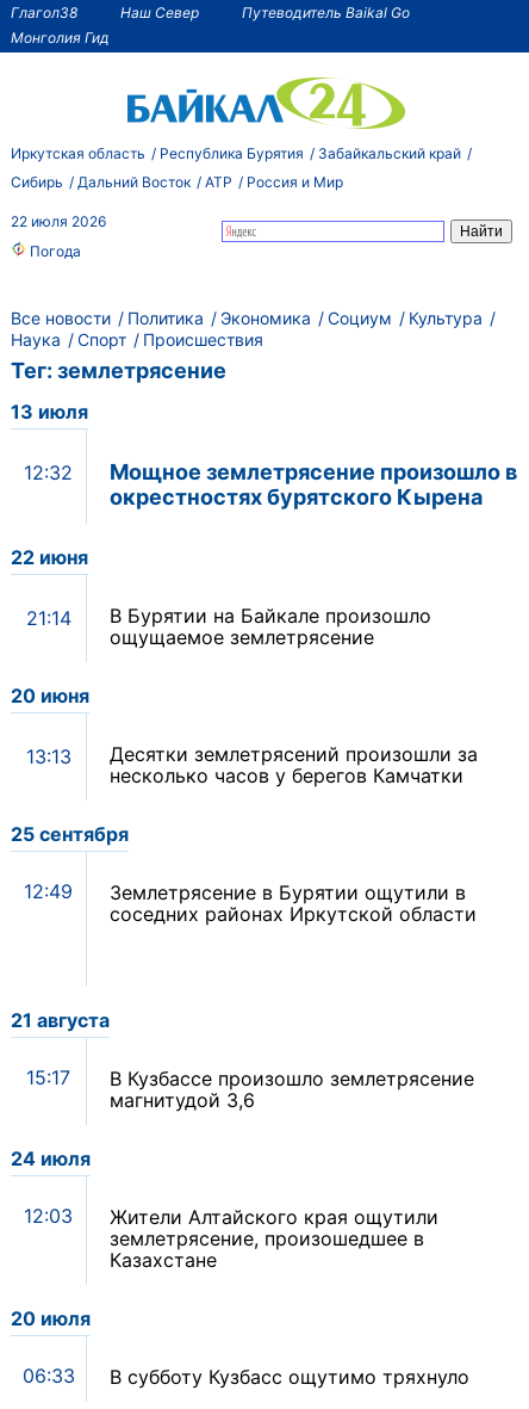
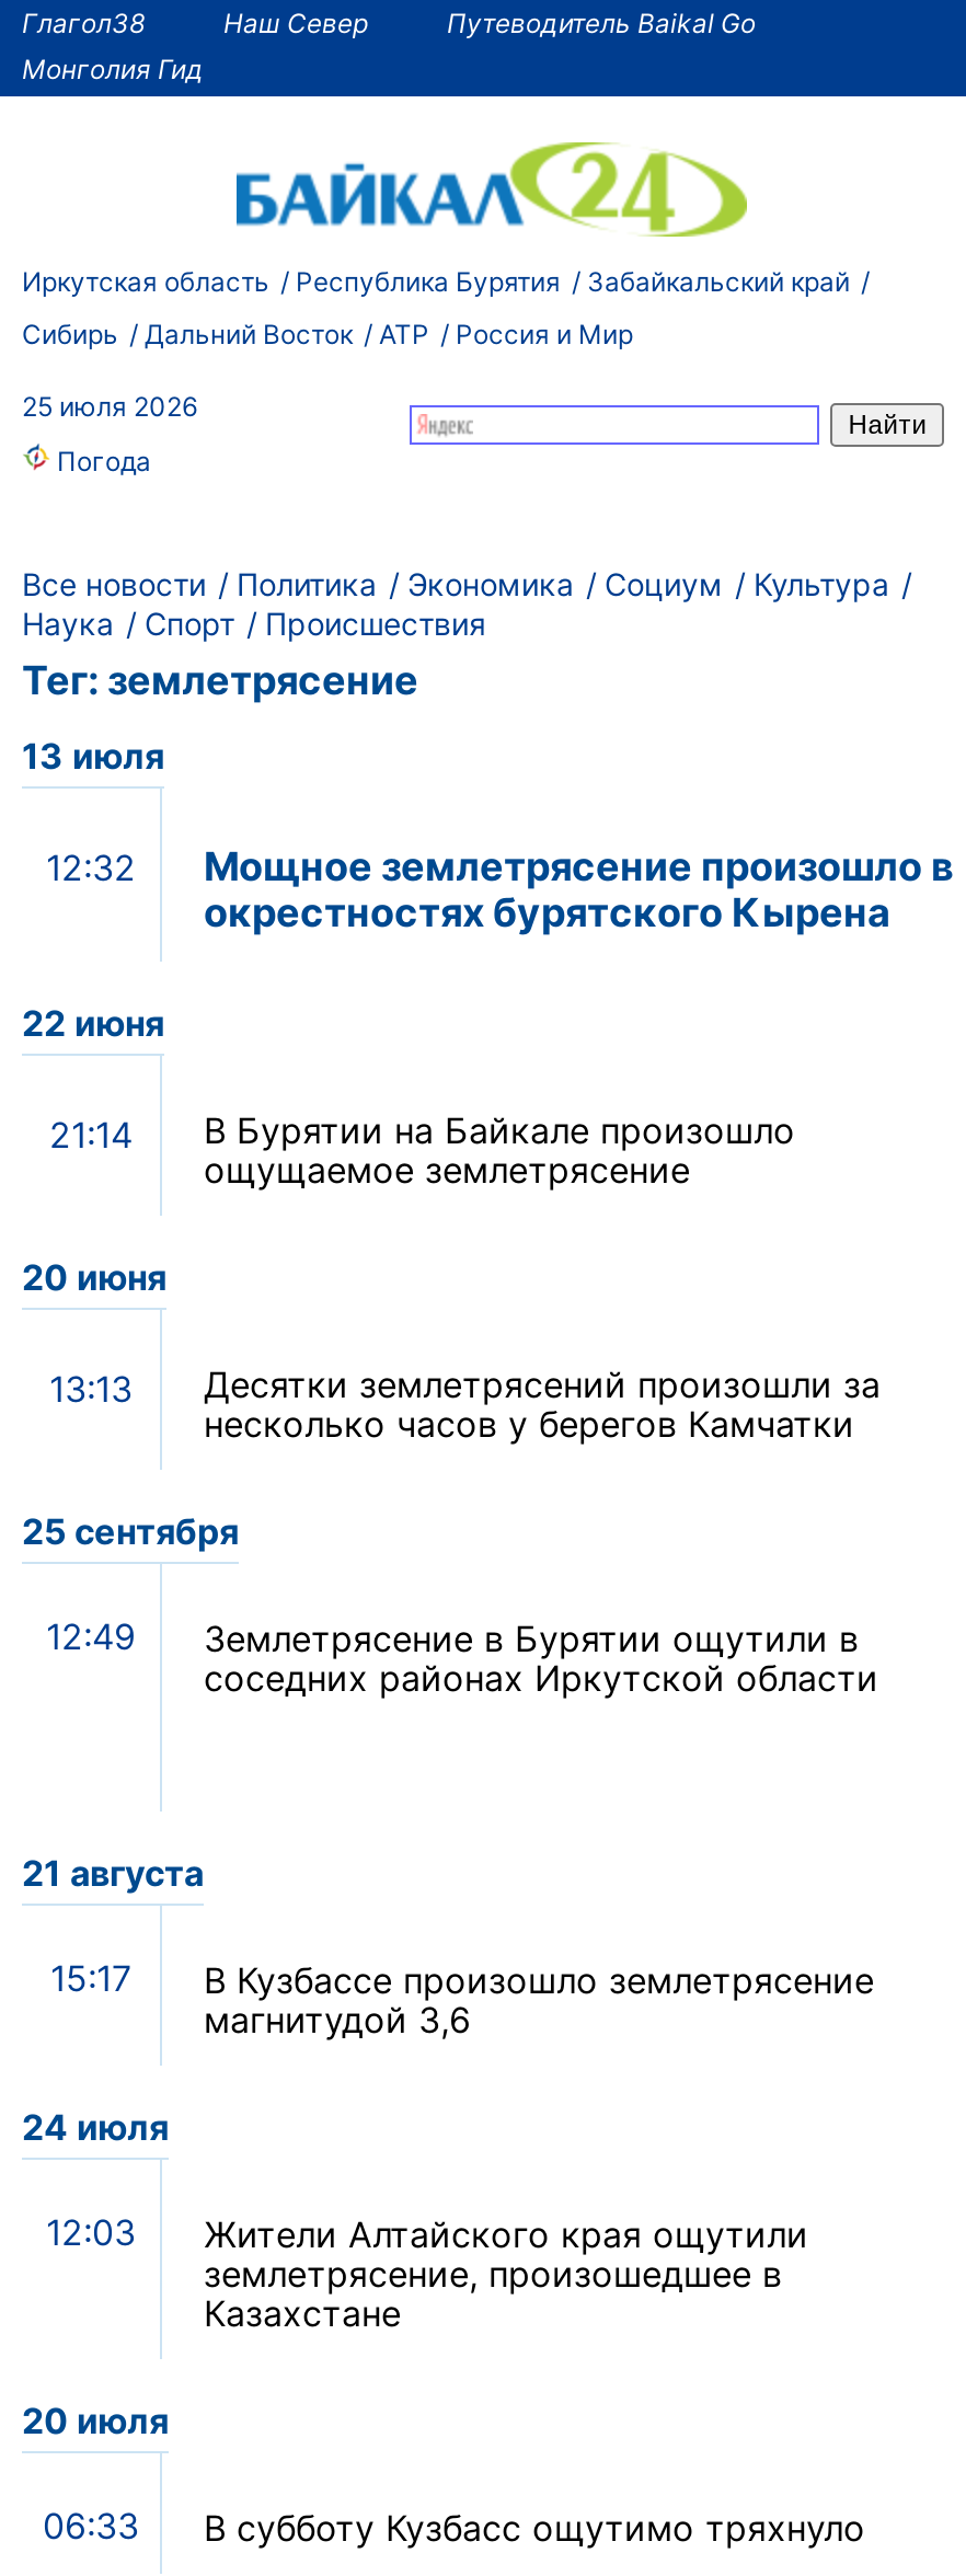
- 22 июля 2026
+ 25 июля 2026
